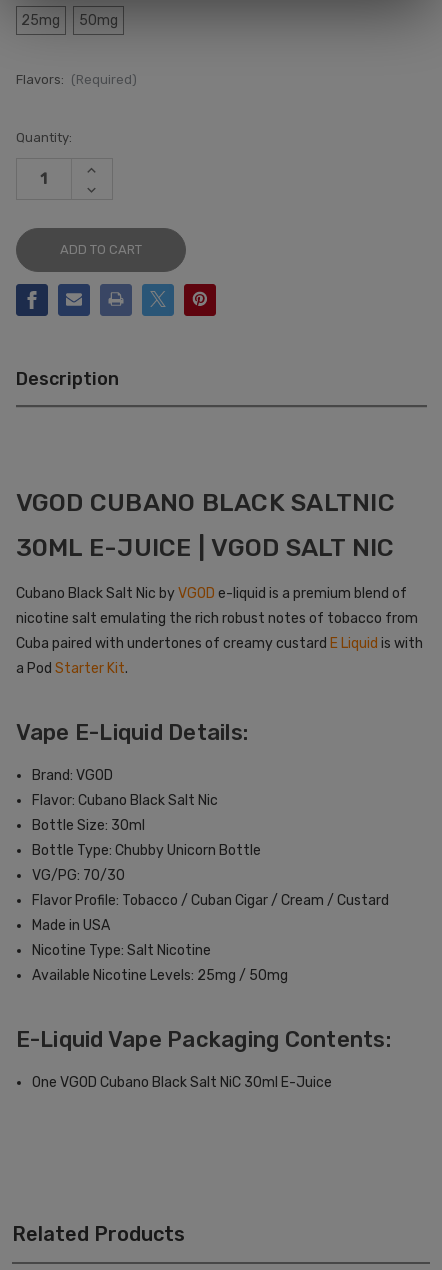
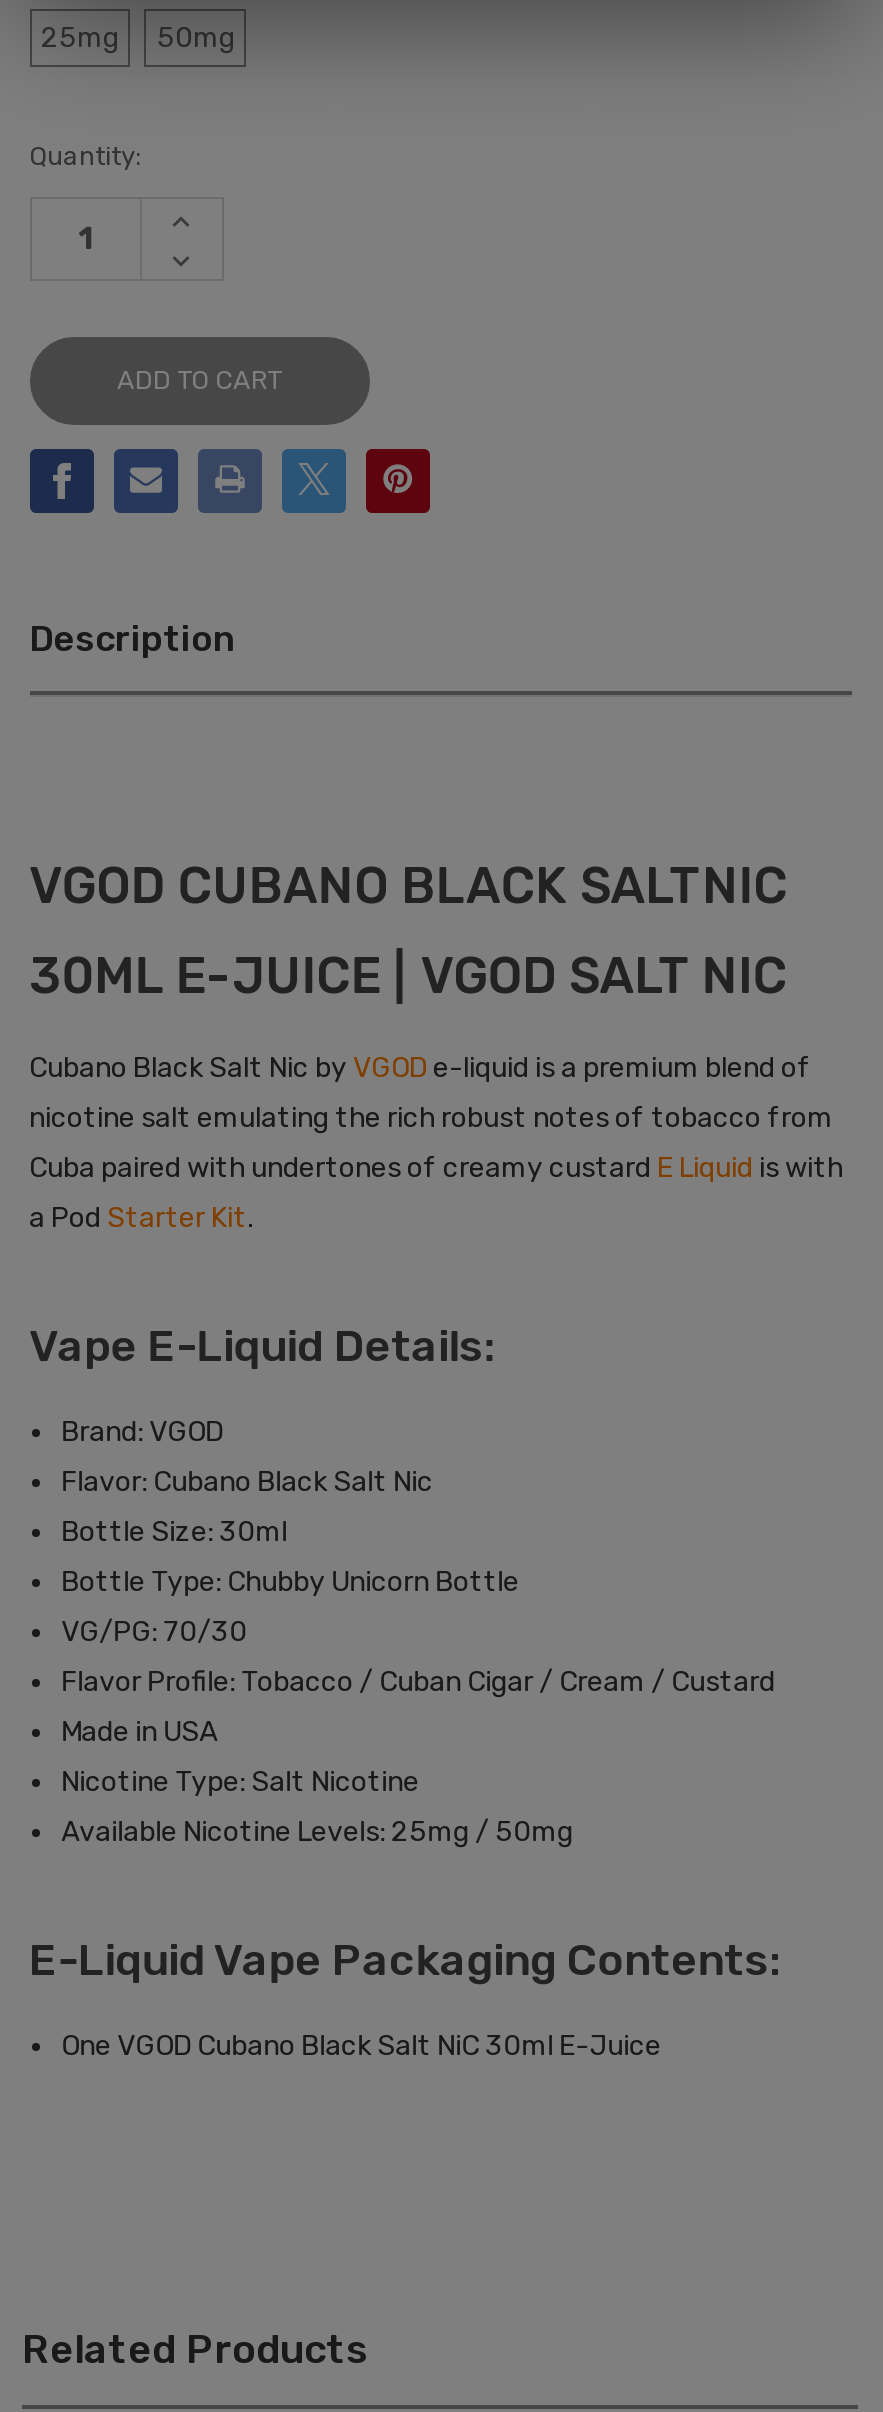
- Flavors: (Required)
